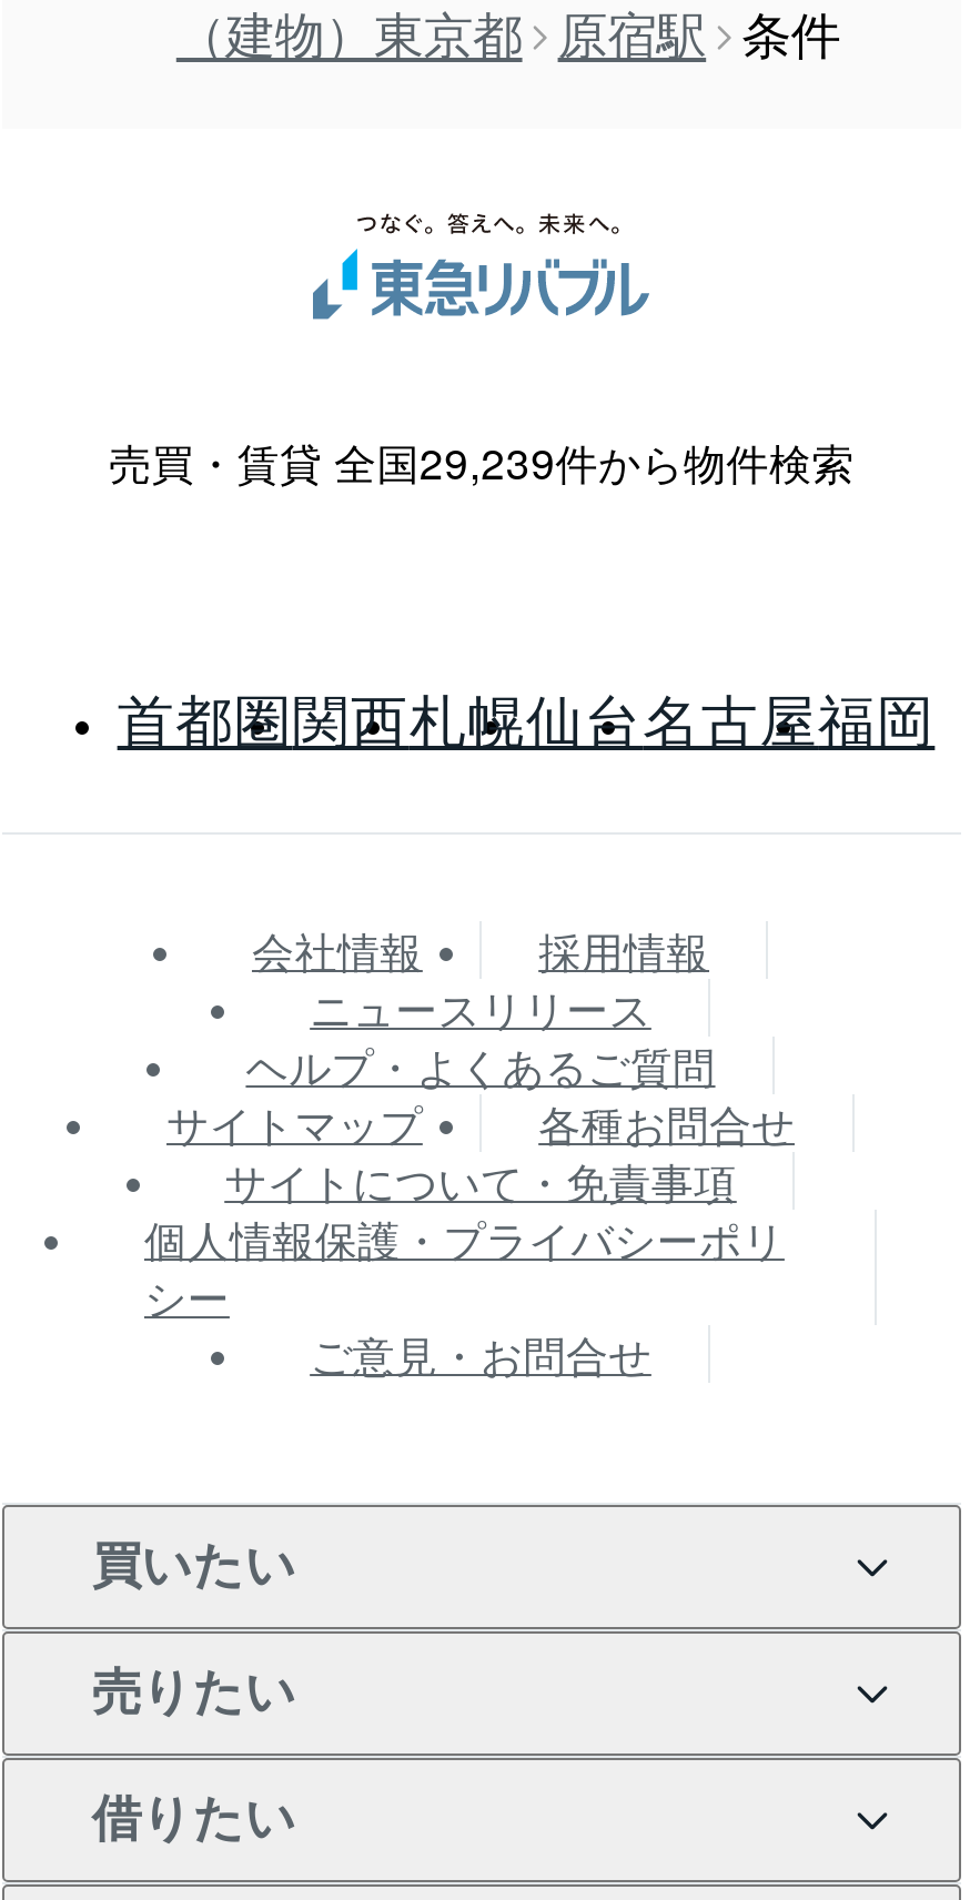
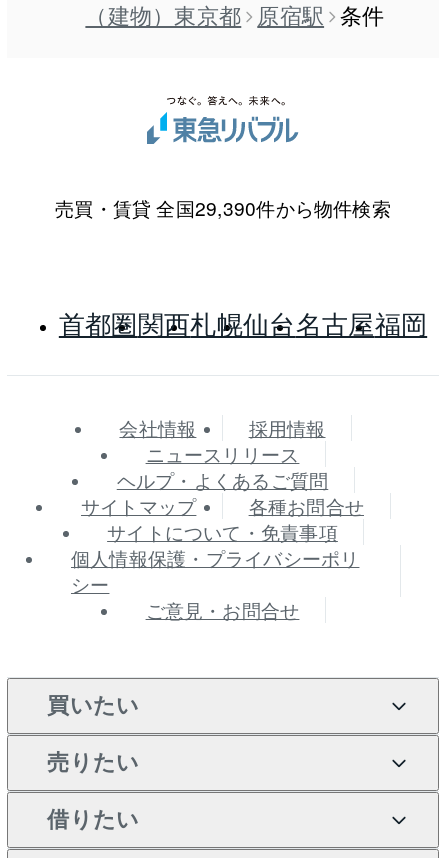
- 売買・賃貸 全国29,239件から物件検索
+ 売買・賃貸 全国29,390件から物件検索
